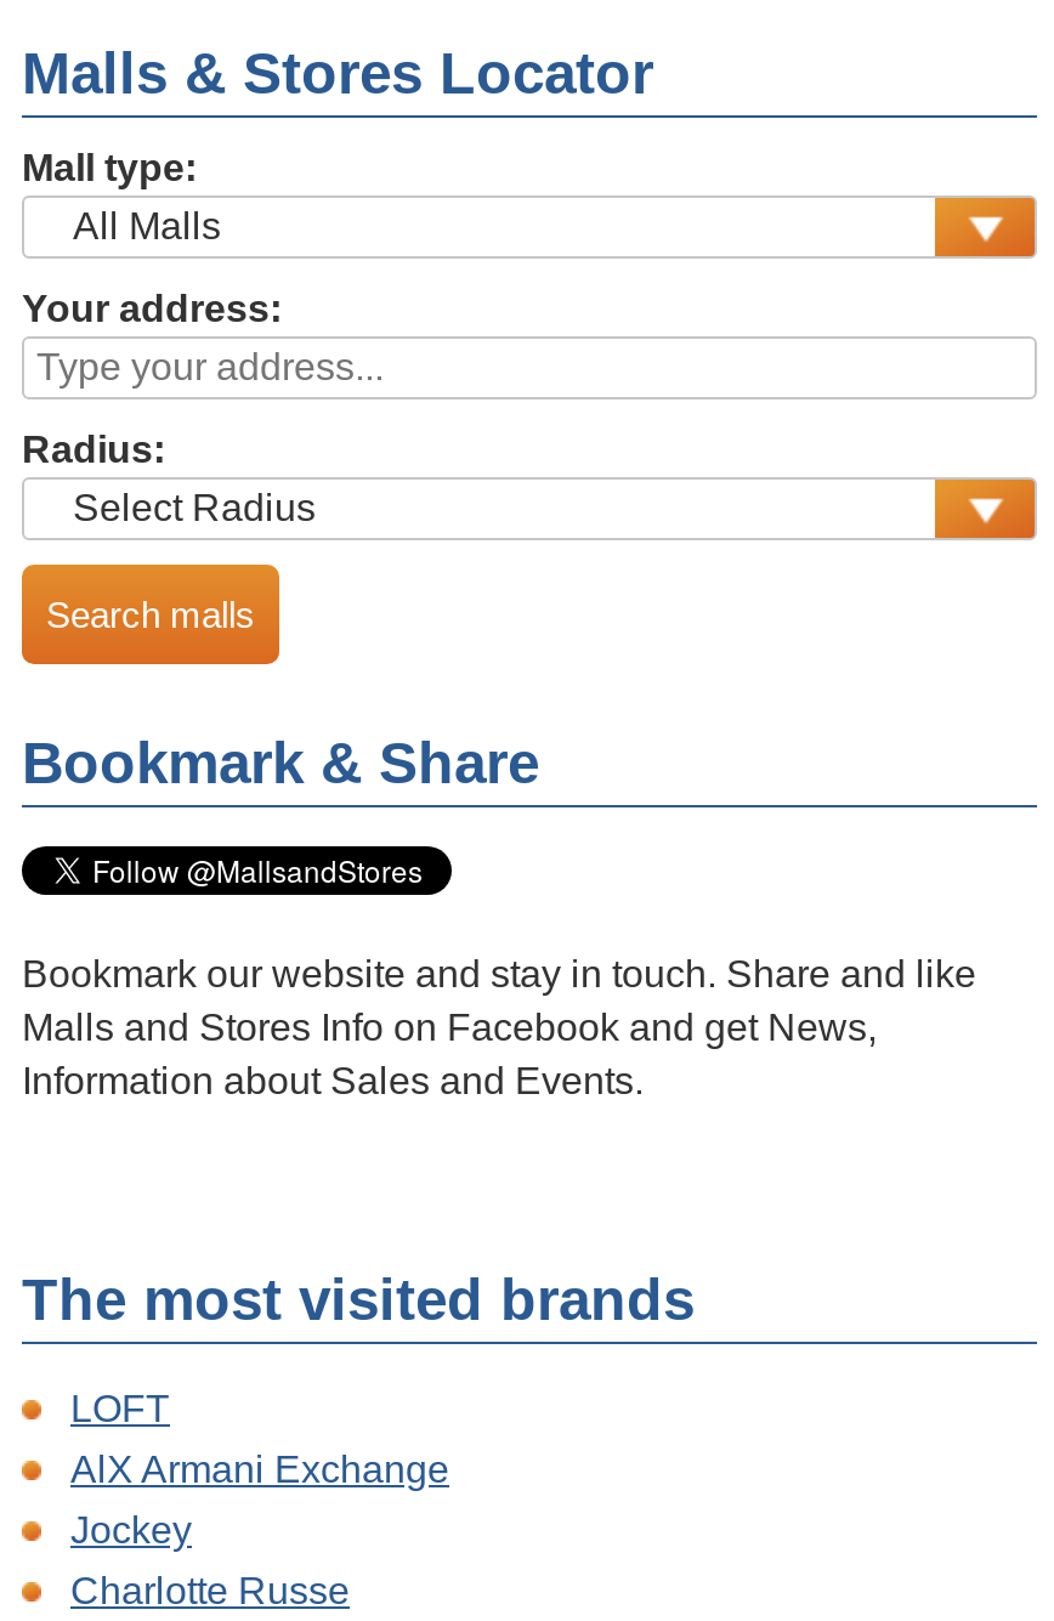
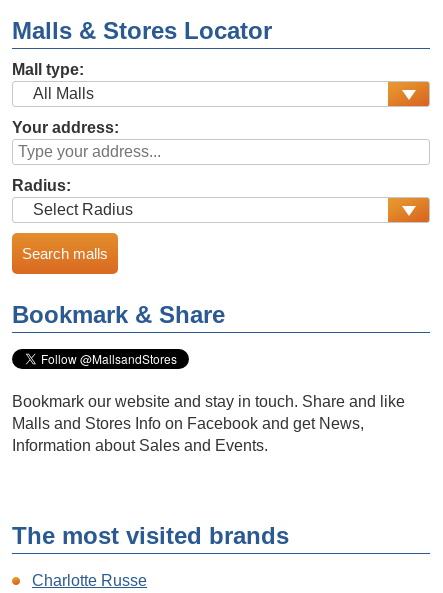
- LOFT
- AlX Armani Exchange
- Jockey
